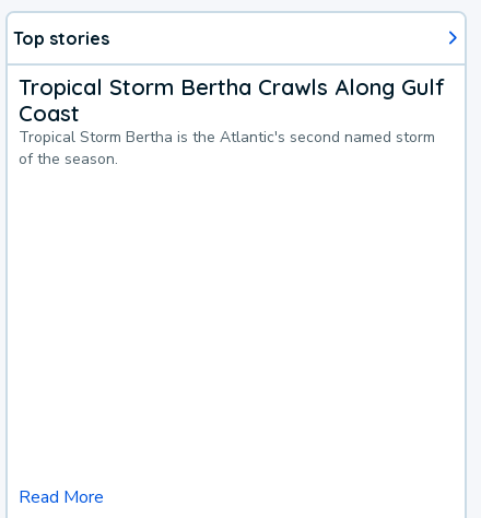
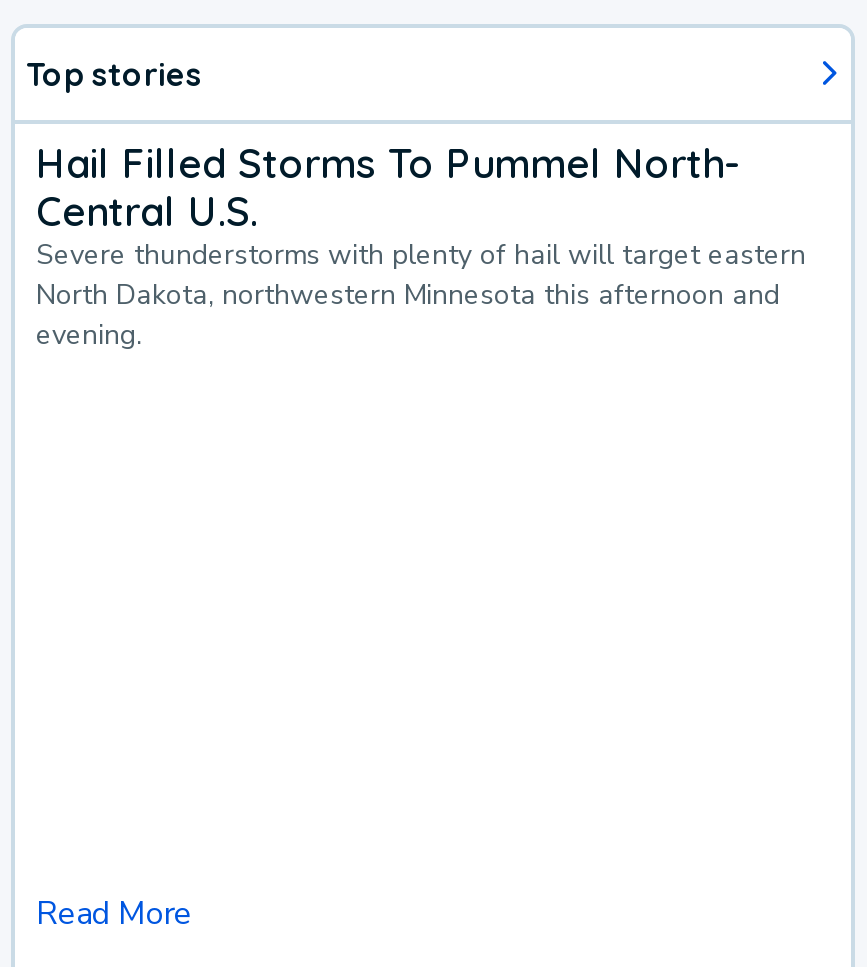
- Tropical Storm Bertha Crawls Along Gulf
- Coast
- Tropical Storm Bertha is the Atlantic's second named storm
- of the season.
+ Hail Filled Storms To Pummel North-
+ Central U.S.
+ Severe thunderstorms with plenty of hail will target eastern
+ North Dakota, northwestern Minnesota this afternoon and
+ evening.
